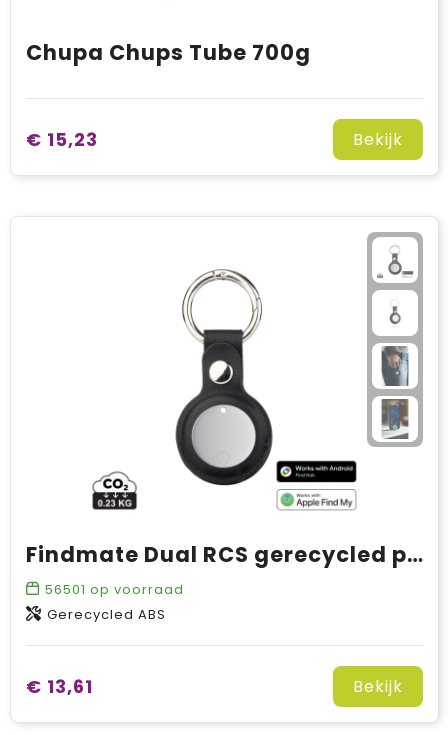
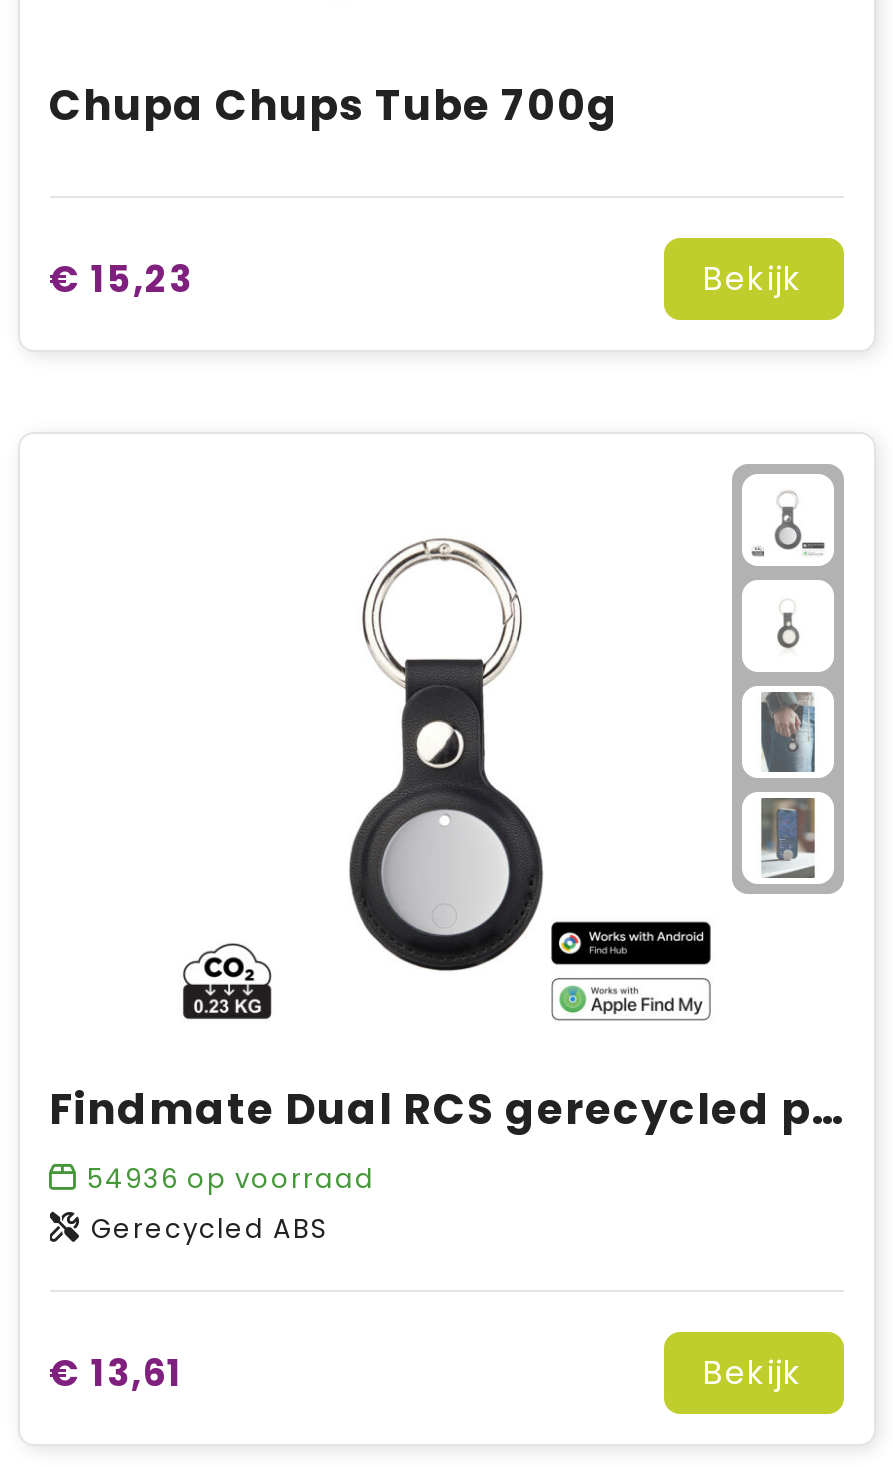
- 56501 op voorraad
+ 54936 op voorraad
